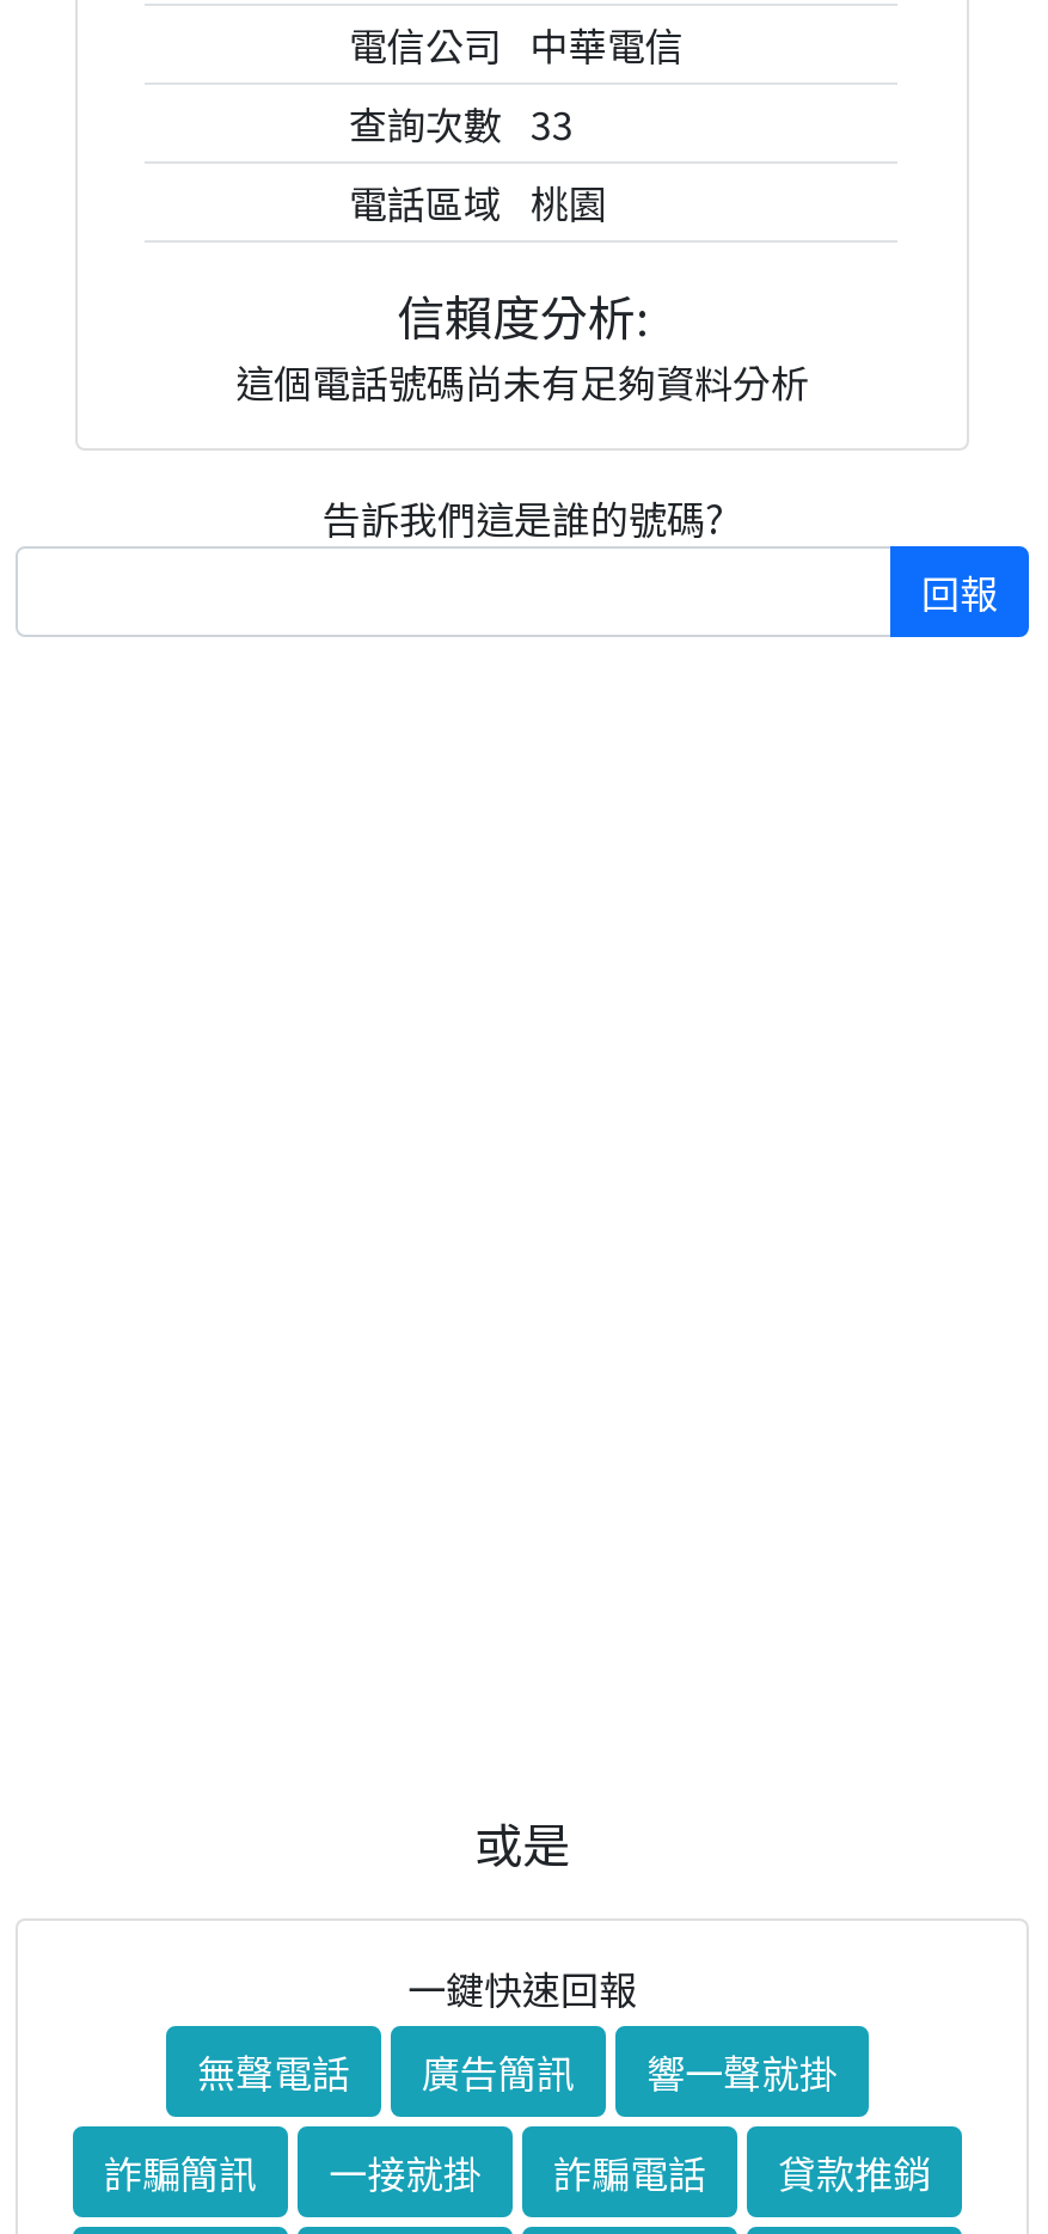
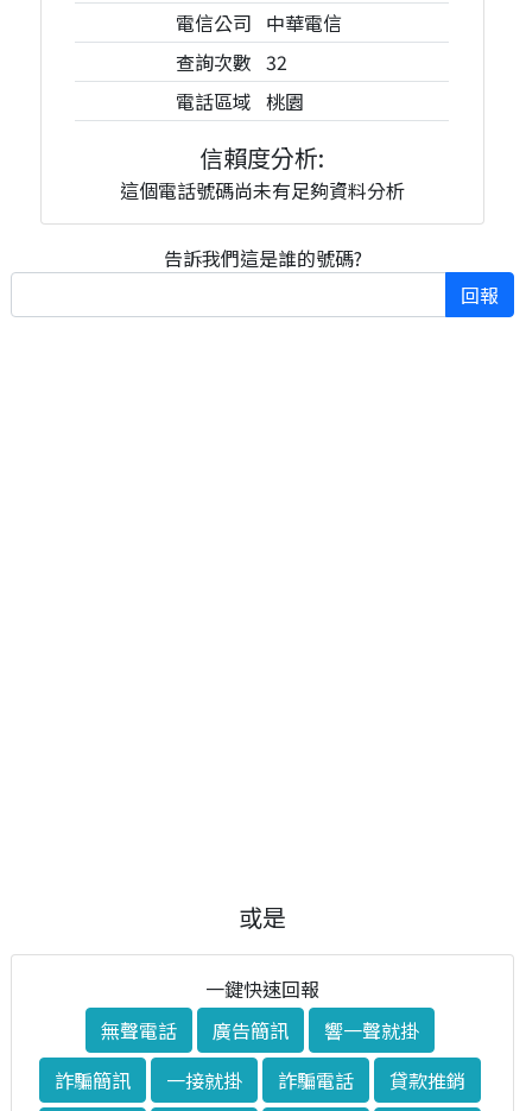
- 查詢次數 33
+ 查詢次數 32
